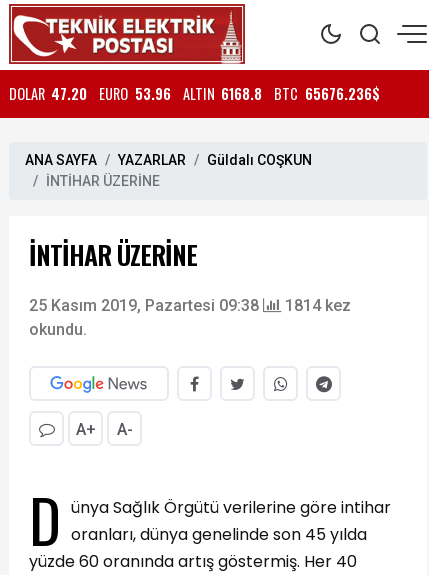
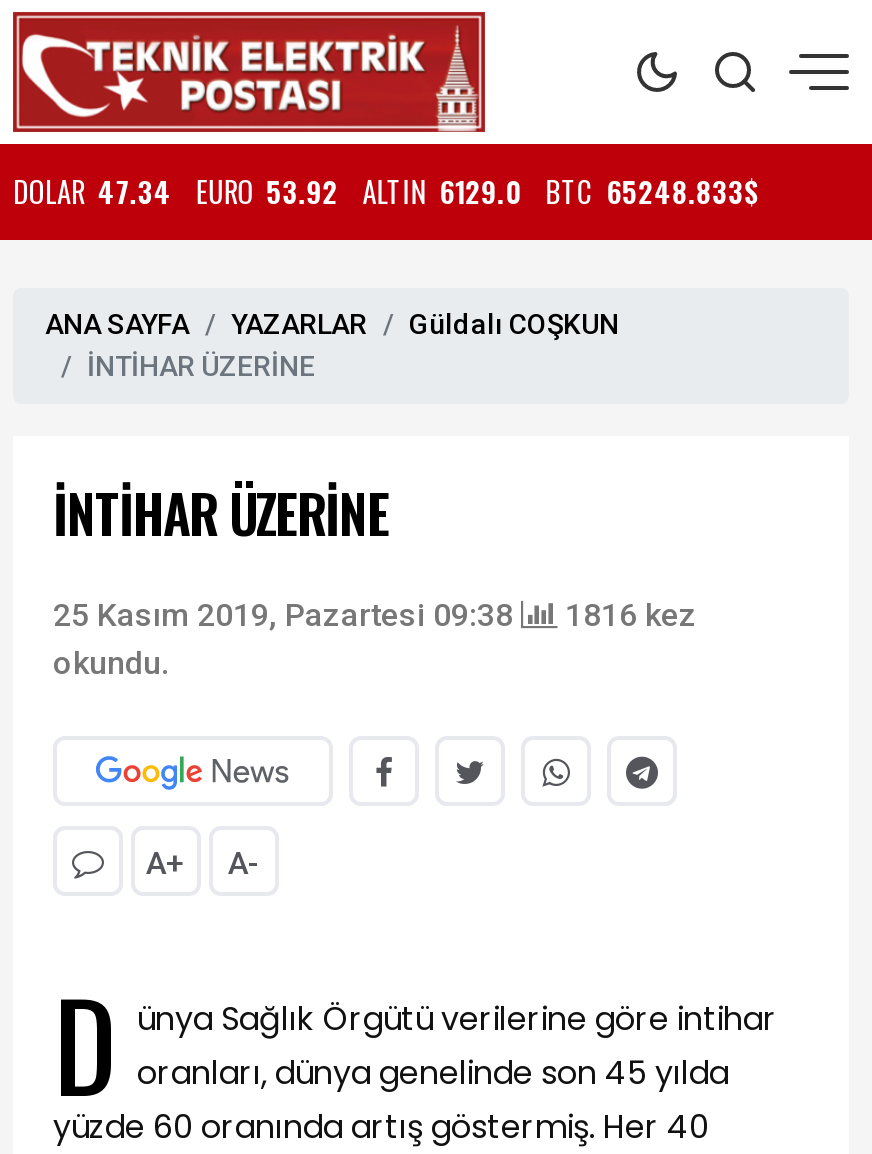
- DOLAR 47.20 EURO 53.96 ALTIN 6168.8 BTC 65676.236$
+ DOLAR 47.34 EURO 53.92 ALTIN 6129.0 BTC 65248.833$

- 25 Kasım 2019, Pazartesi 09:38 1814 kez
+ 25 Kasım 2019, Pazartesi 09:38 1816 kez
